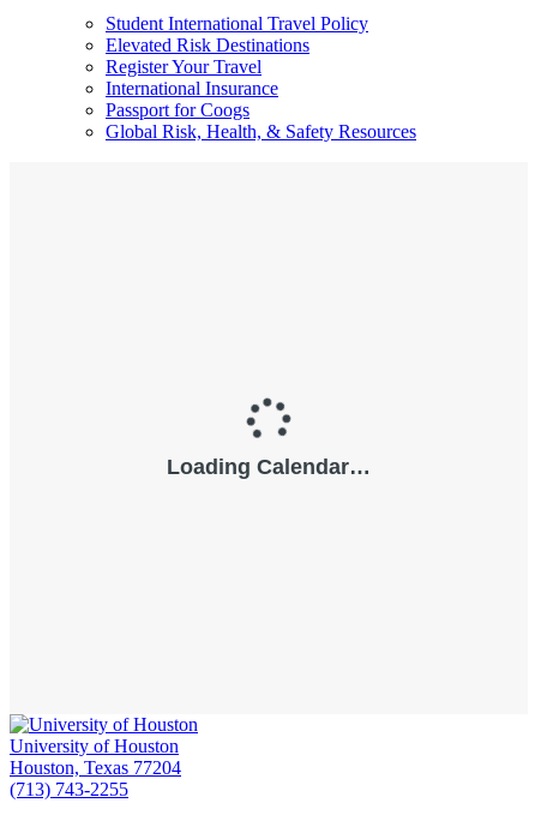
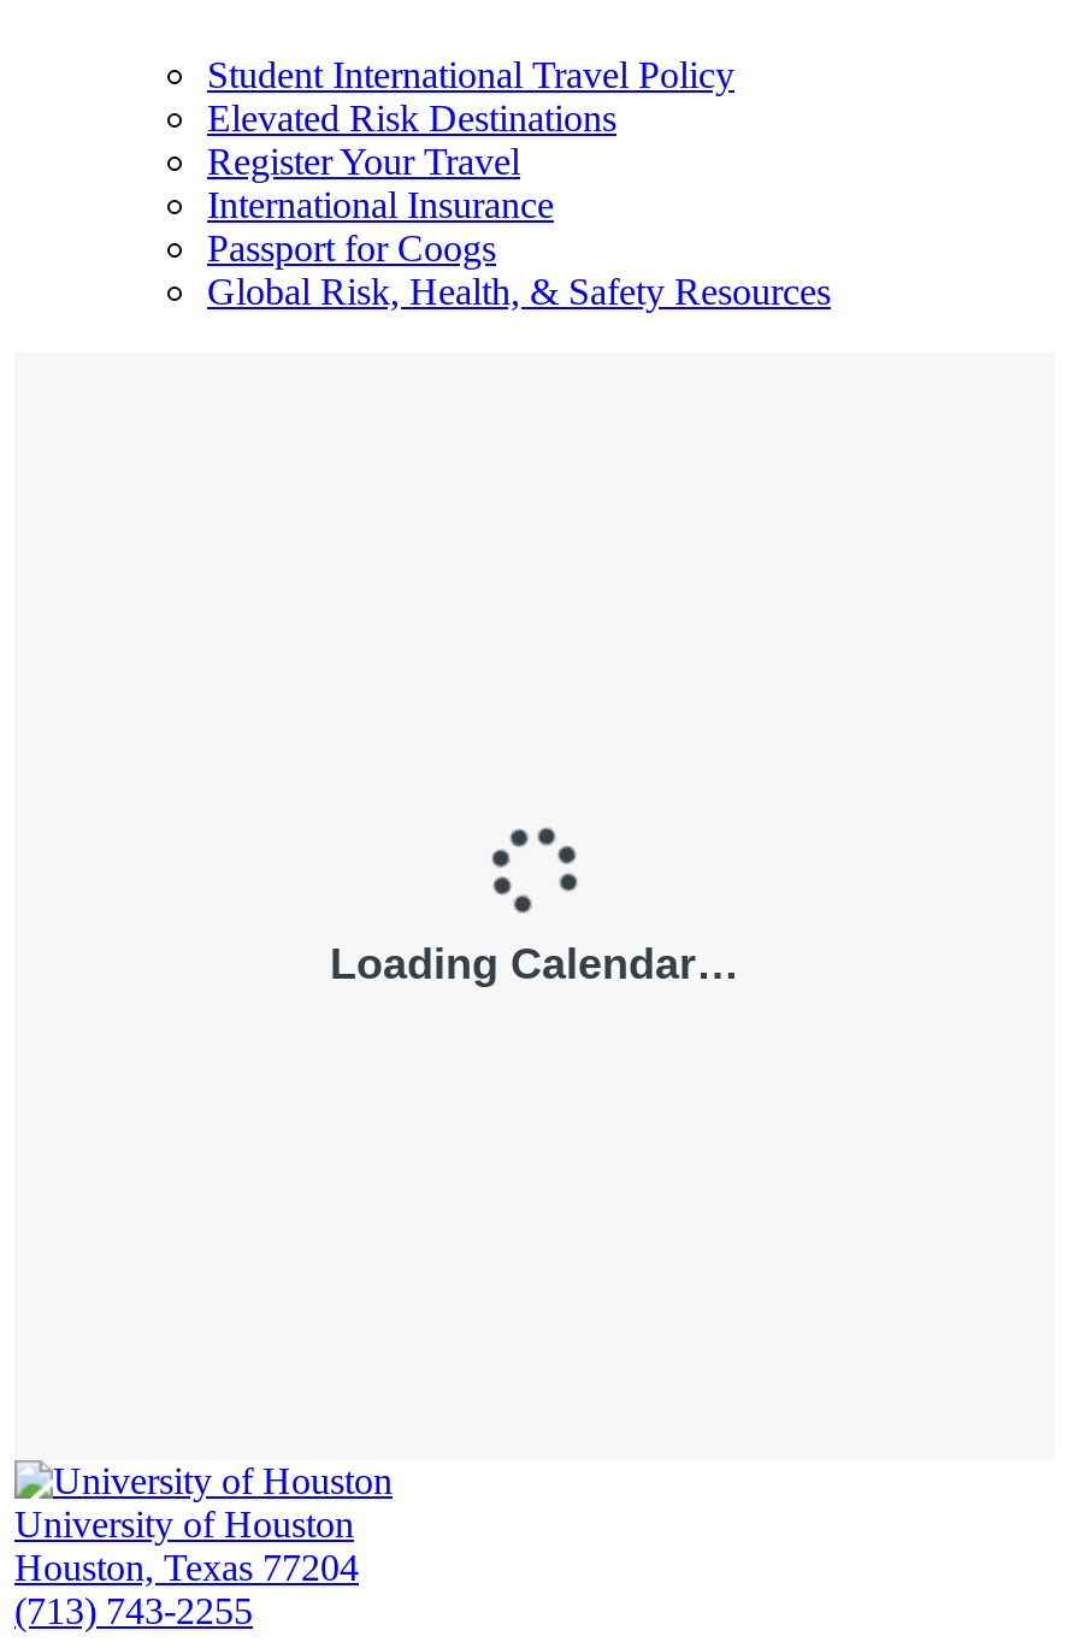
- [image]
+ [image]
